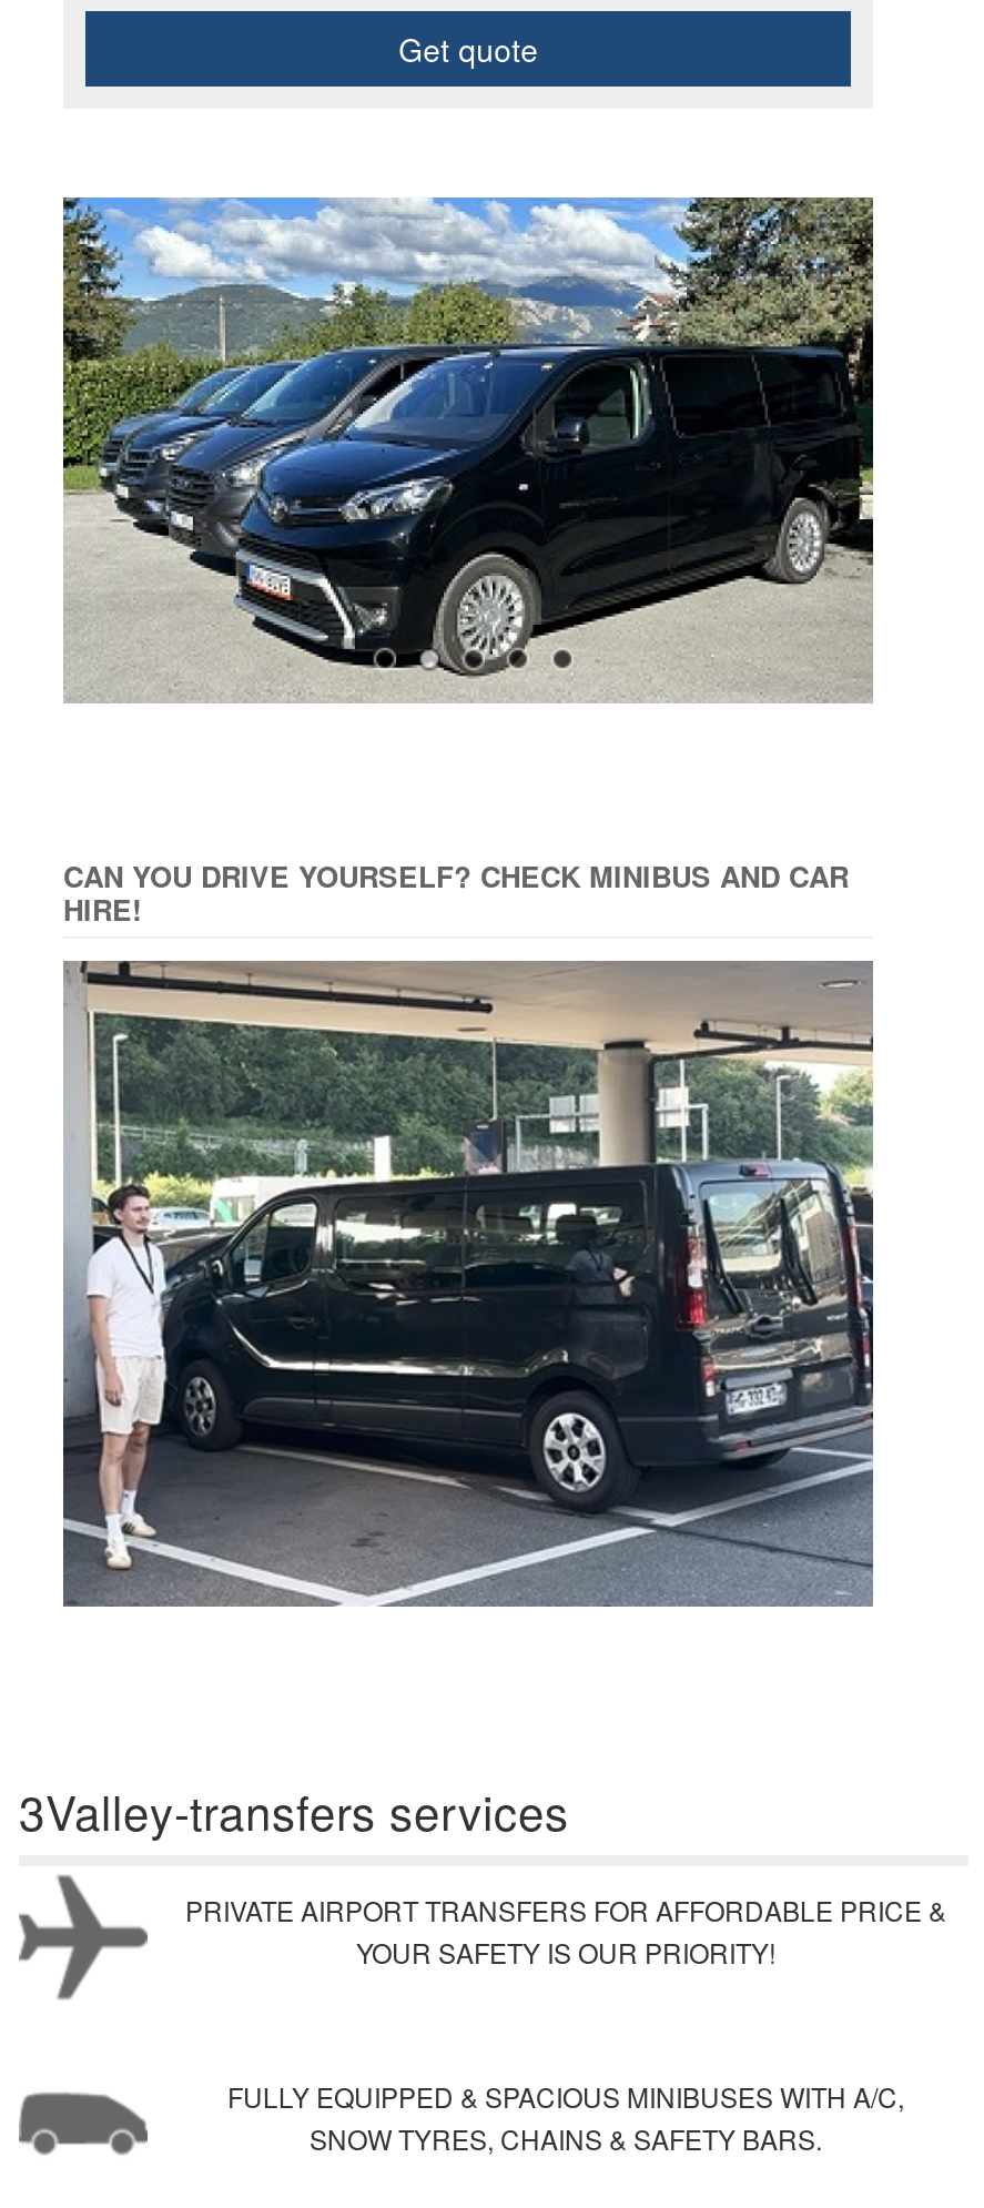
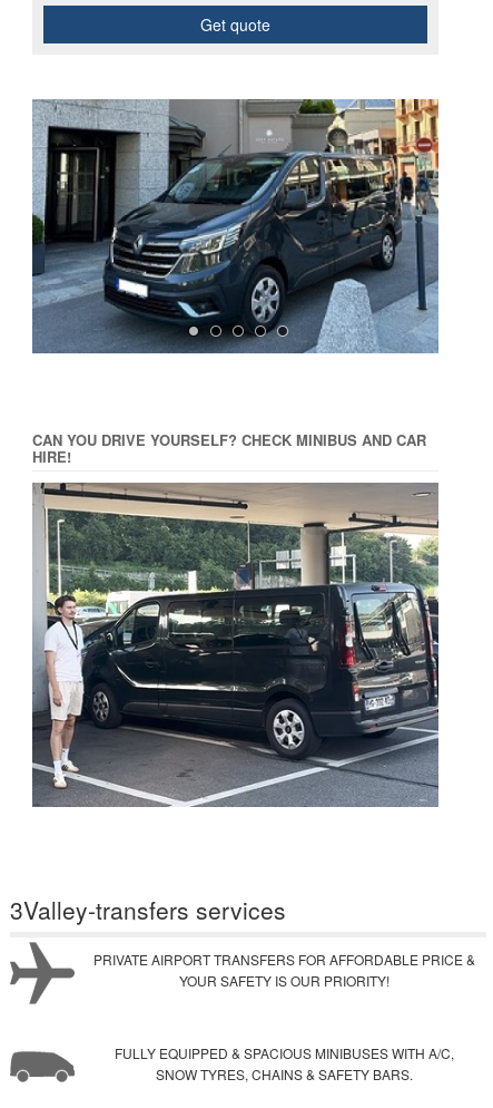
- [image]
+ [image]
